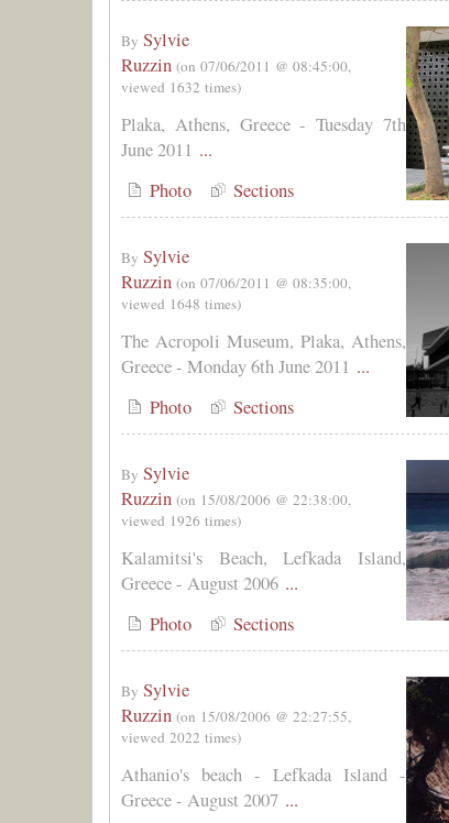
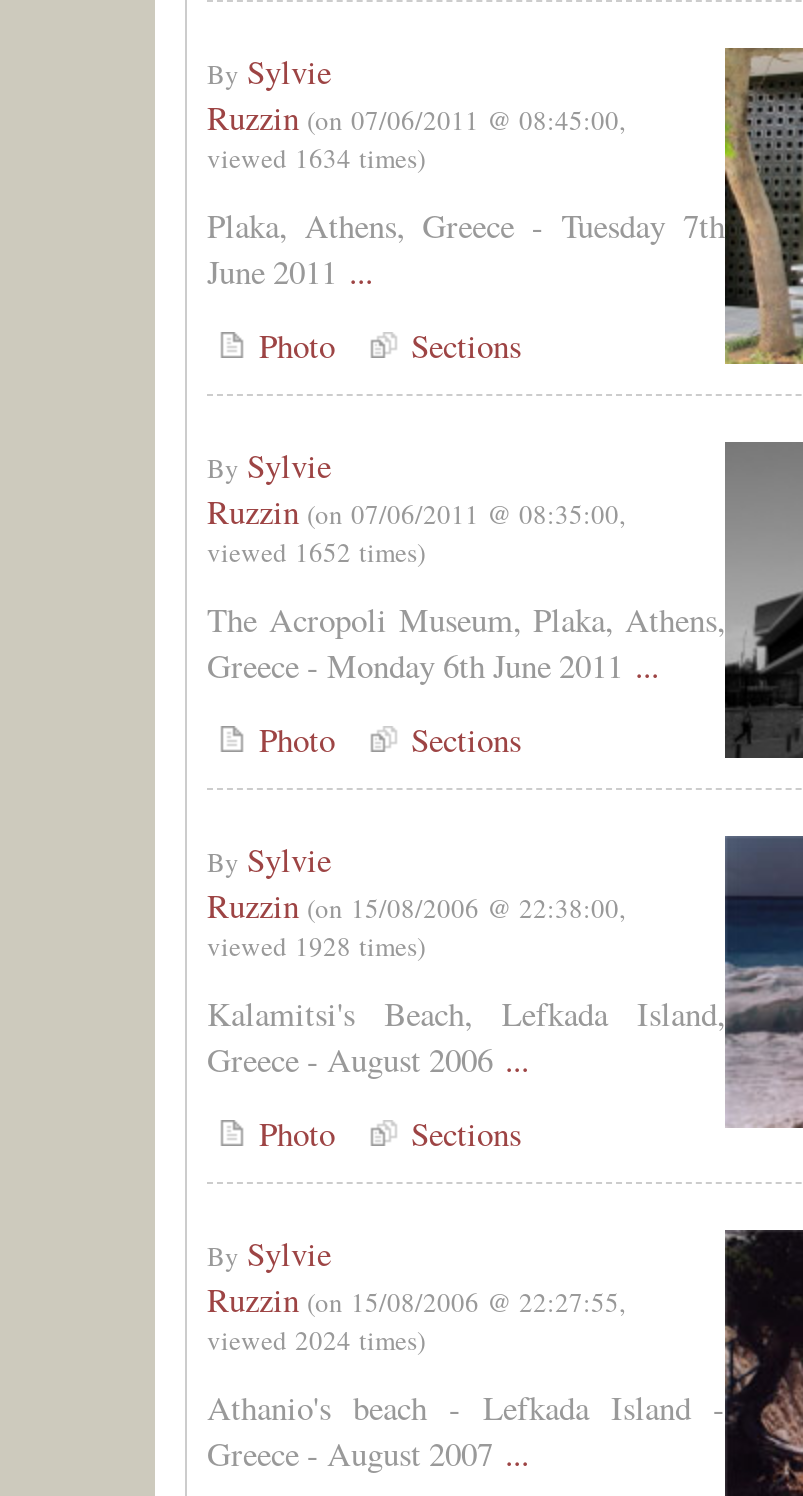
- viewed 1632 times)
+ viewed 1634 times)

- viewed 1648 times)
+ viewed 1652 times)

- viewed 1926 times)
+ viewed 1928 times)

- viewed 2022 times)
+ viewed 2024 times)
